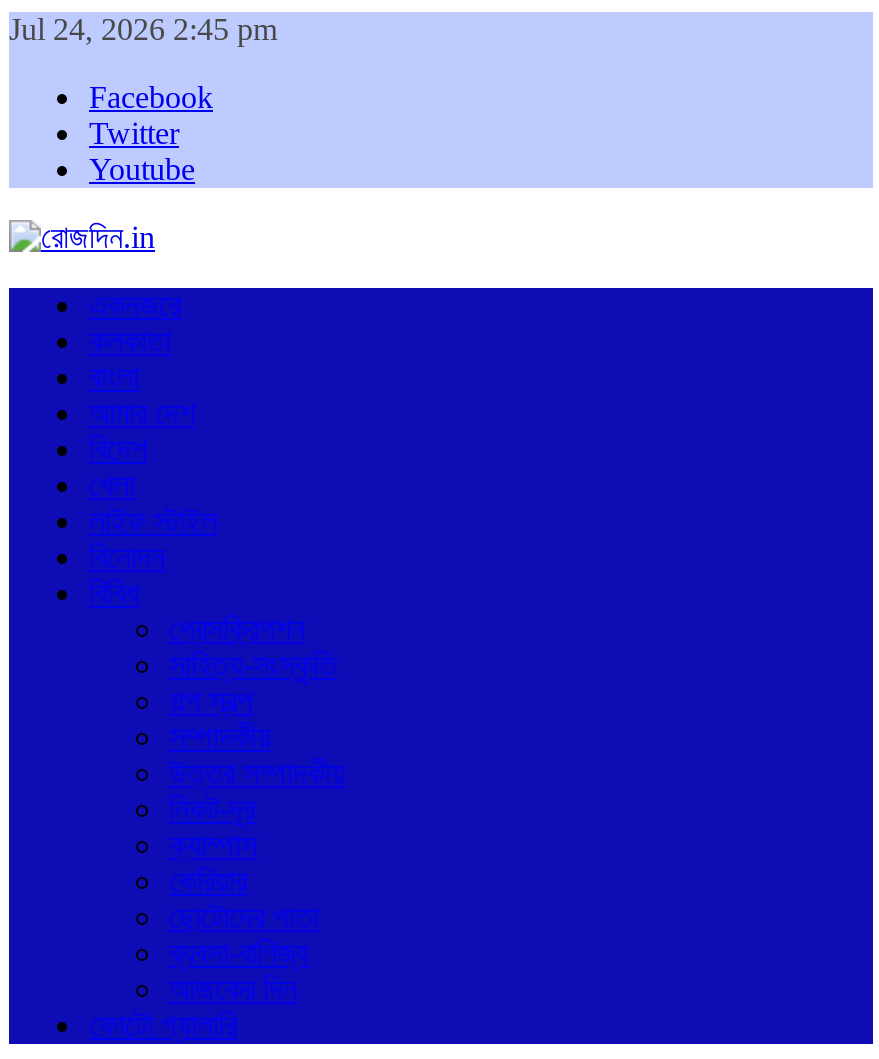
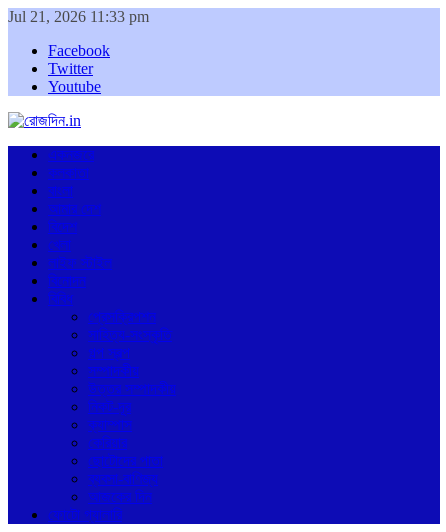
- Jul 24, 2026 2:45 pm
+ Jul 21, 2026 11:33 pm
